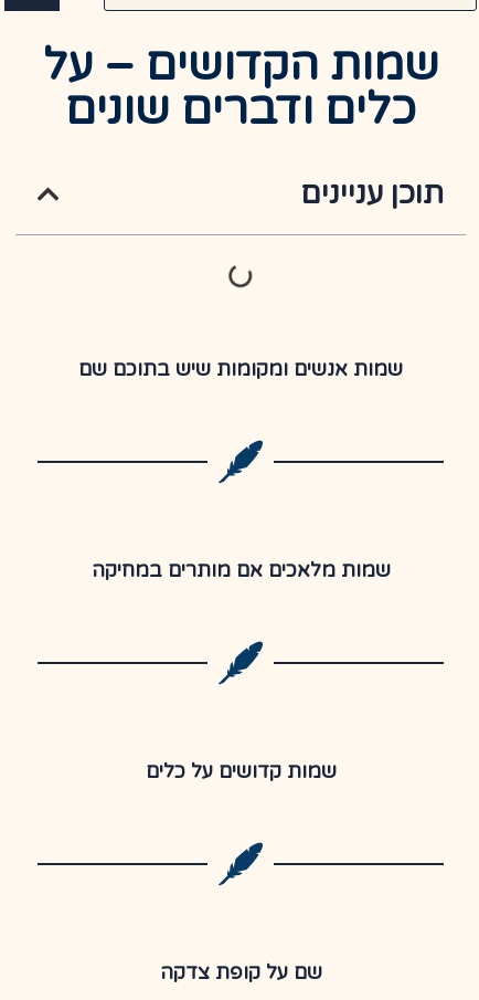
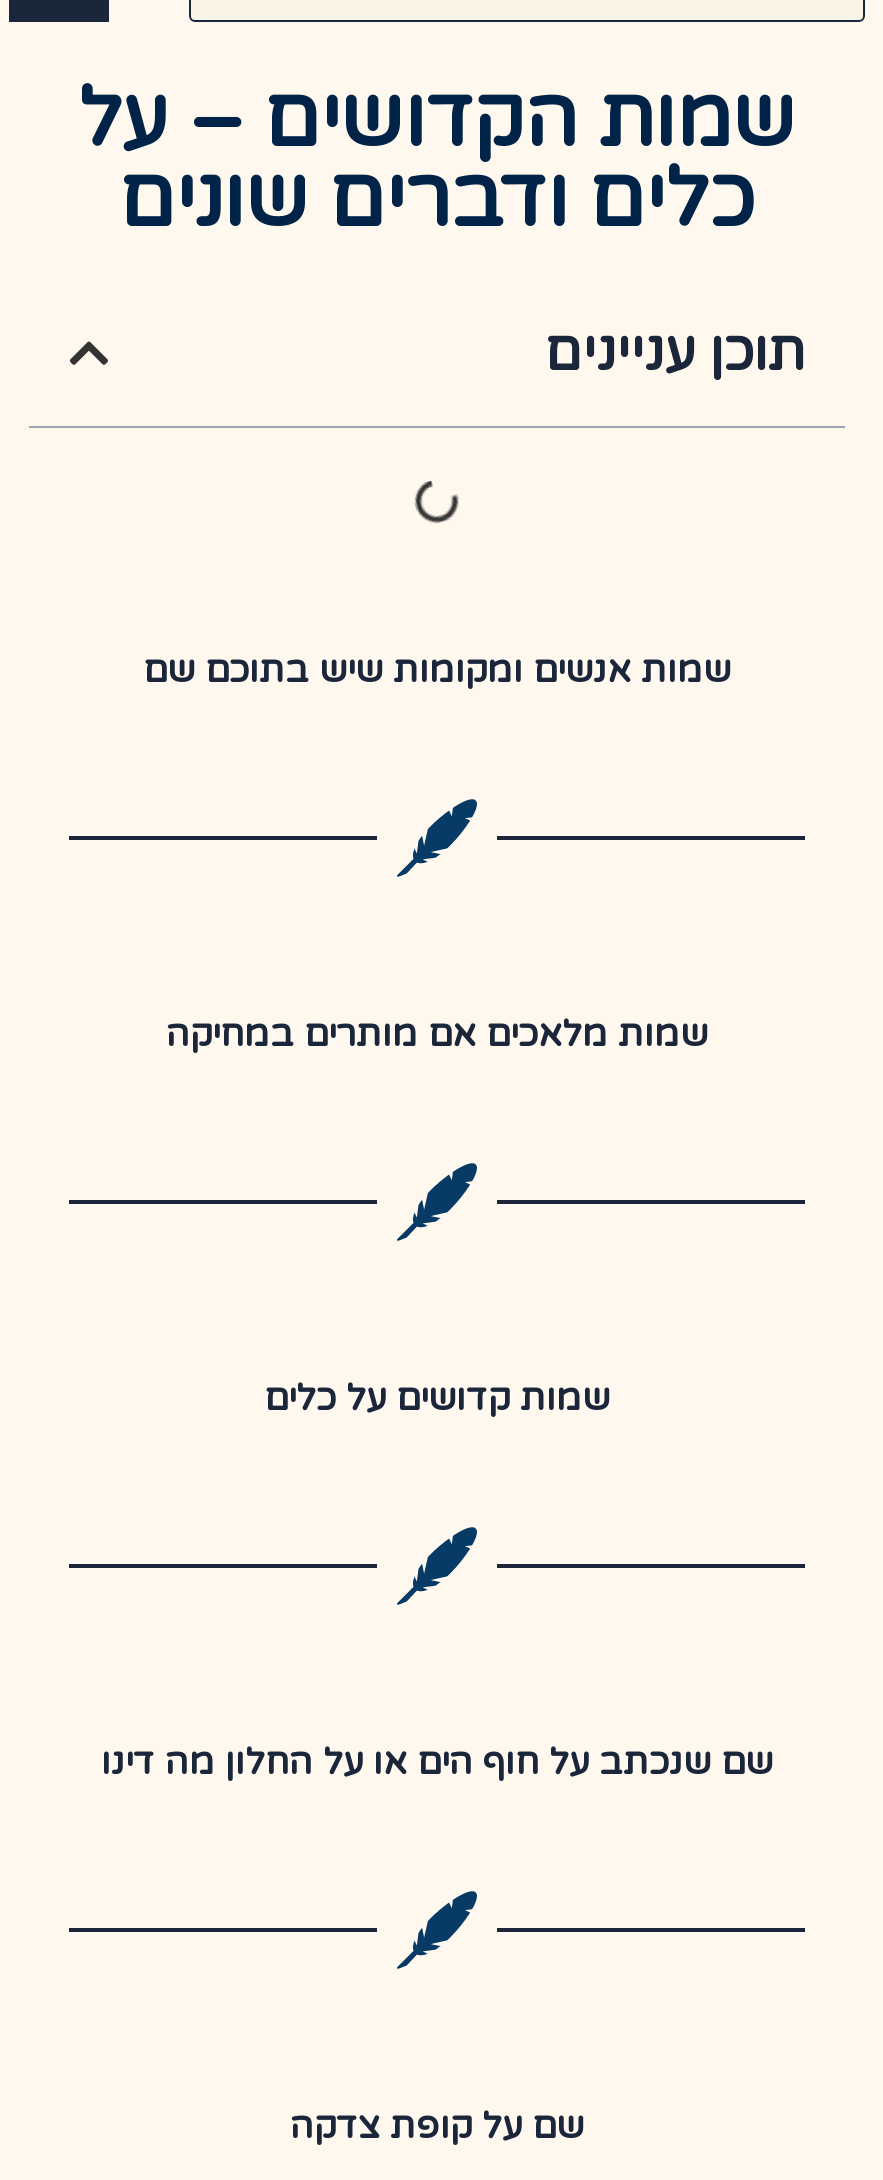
+ שם שנכתב על חוף הים או על החלון מה דינו
